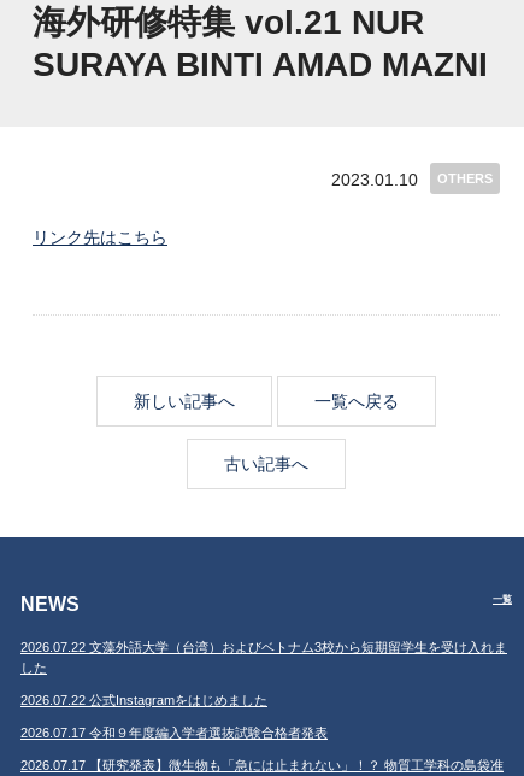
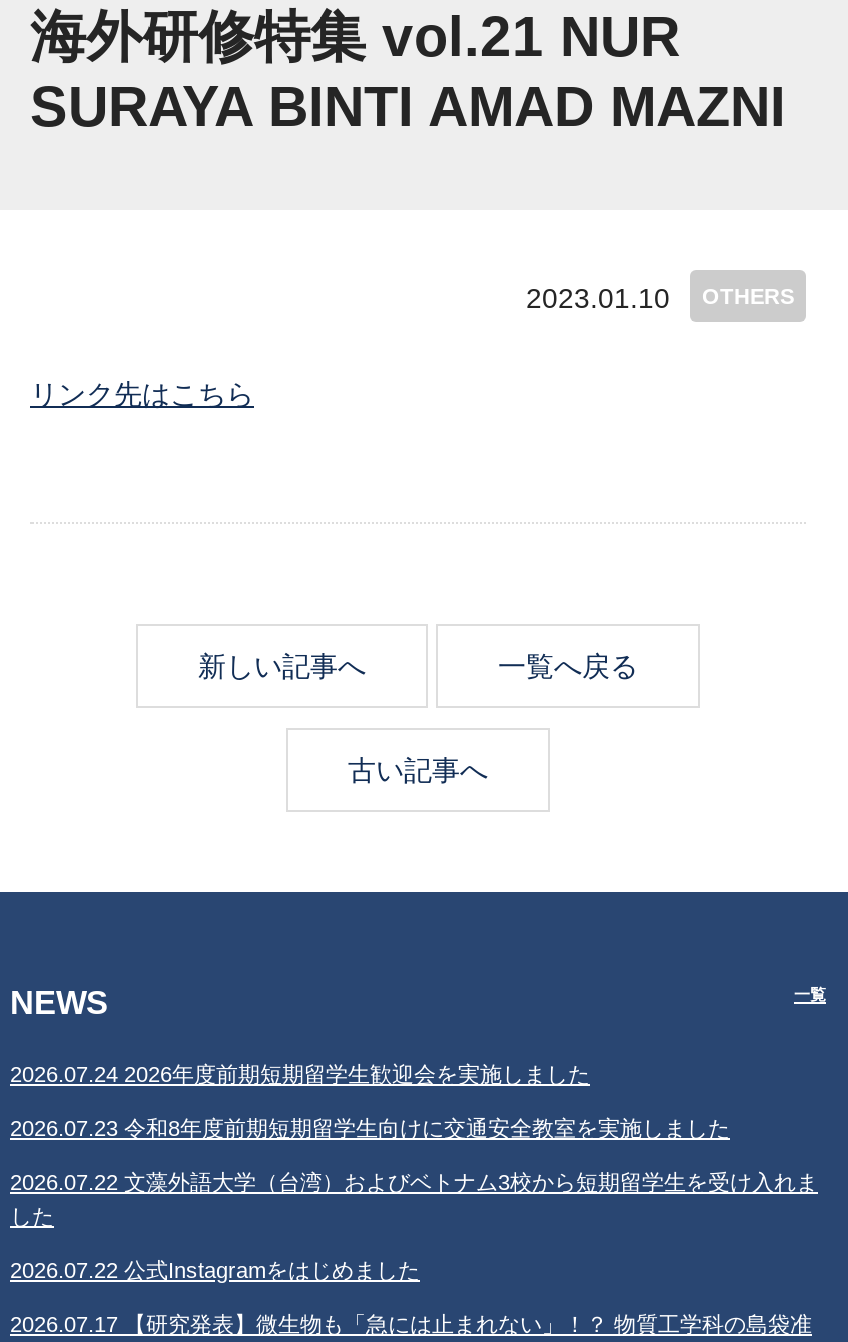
+ 2026.07.24 2026年度前期短期留学生歓迎会を実施しました
+ 2026.07.23 令和8年度前期短期留学生向けに交通安全教室を実施しました

moved down: 2026.07.22 文藻外語大学（台湾）およびベトナム3校から短期留学生を受け入れま | した | 2026.07.22 公式Instagramをはじめました

- 2026.07.17 令和９年度編入学者選抜試験合格者発表
